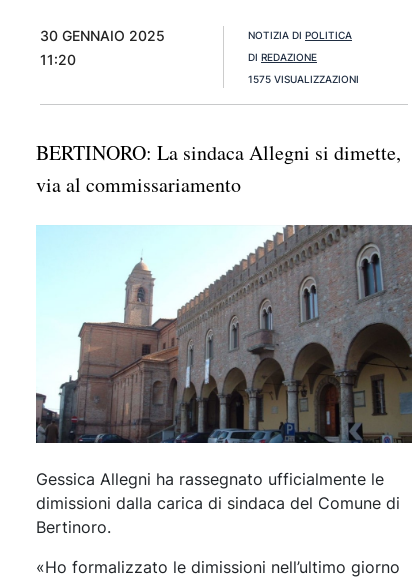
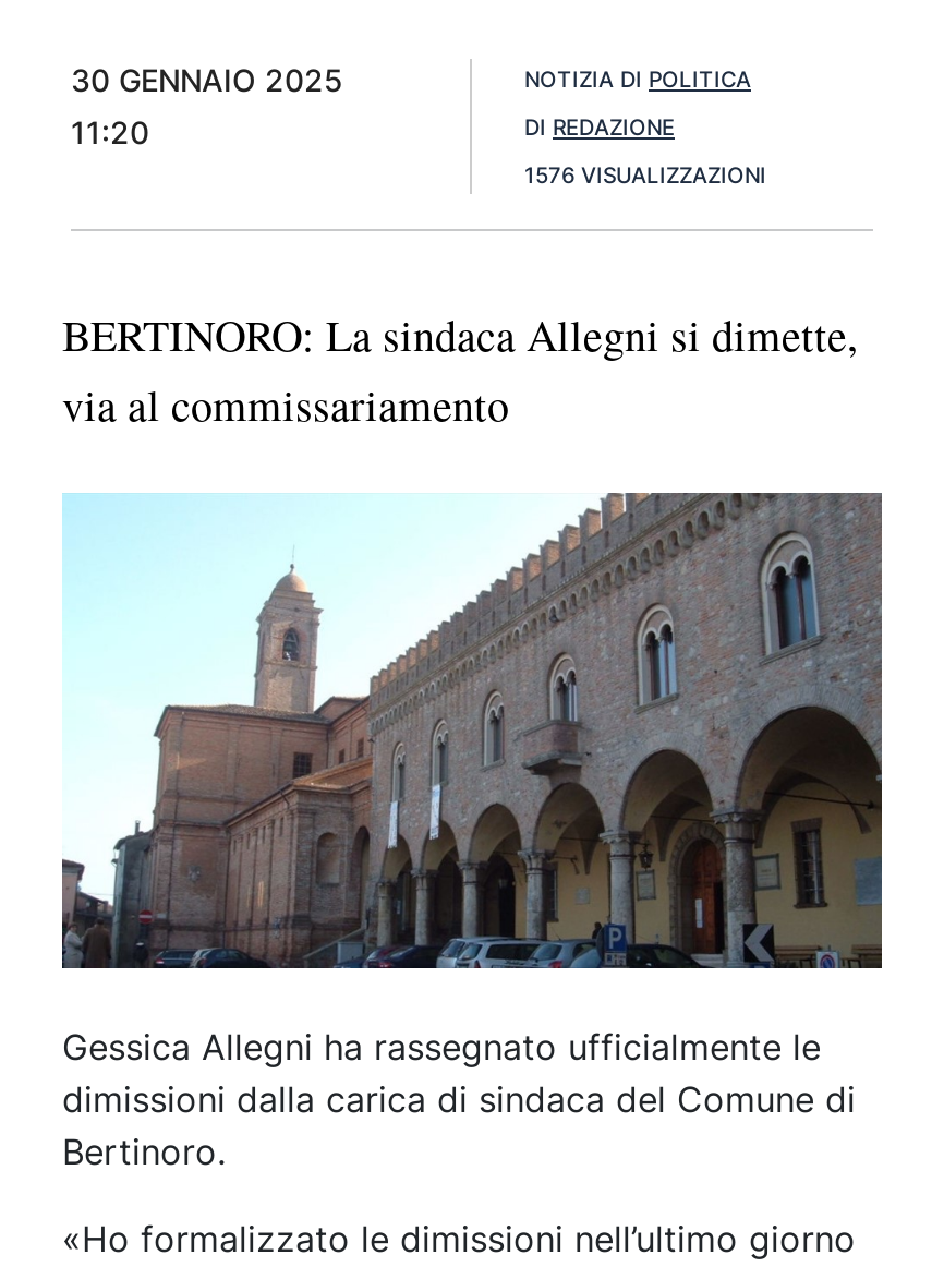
- 1575 VISUALIZZAZIONI
+ 1576 VISUALIZZAZIONI
